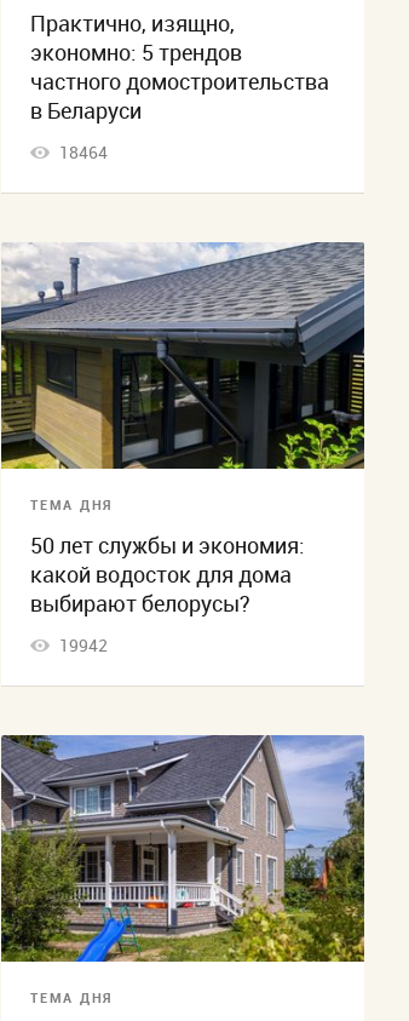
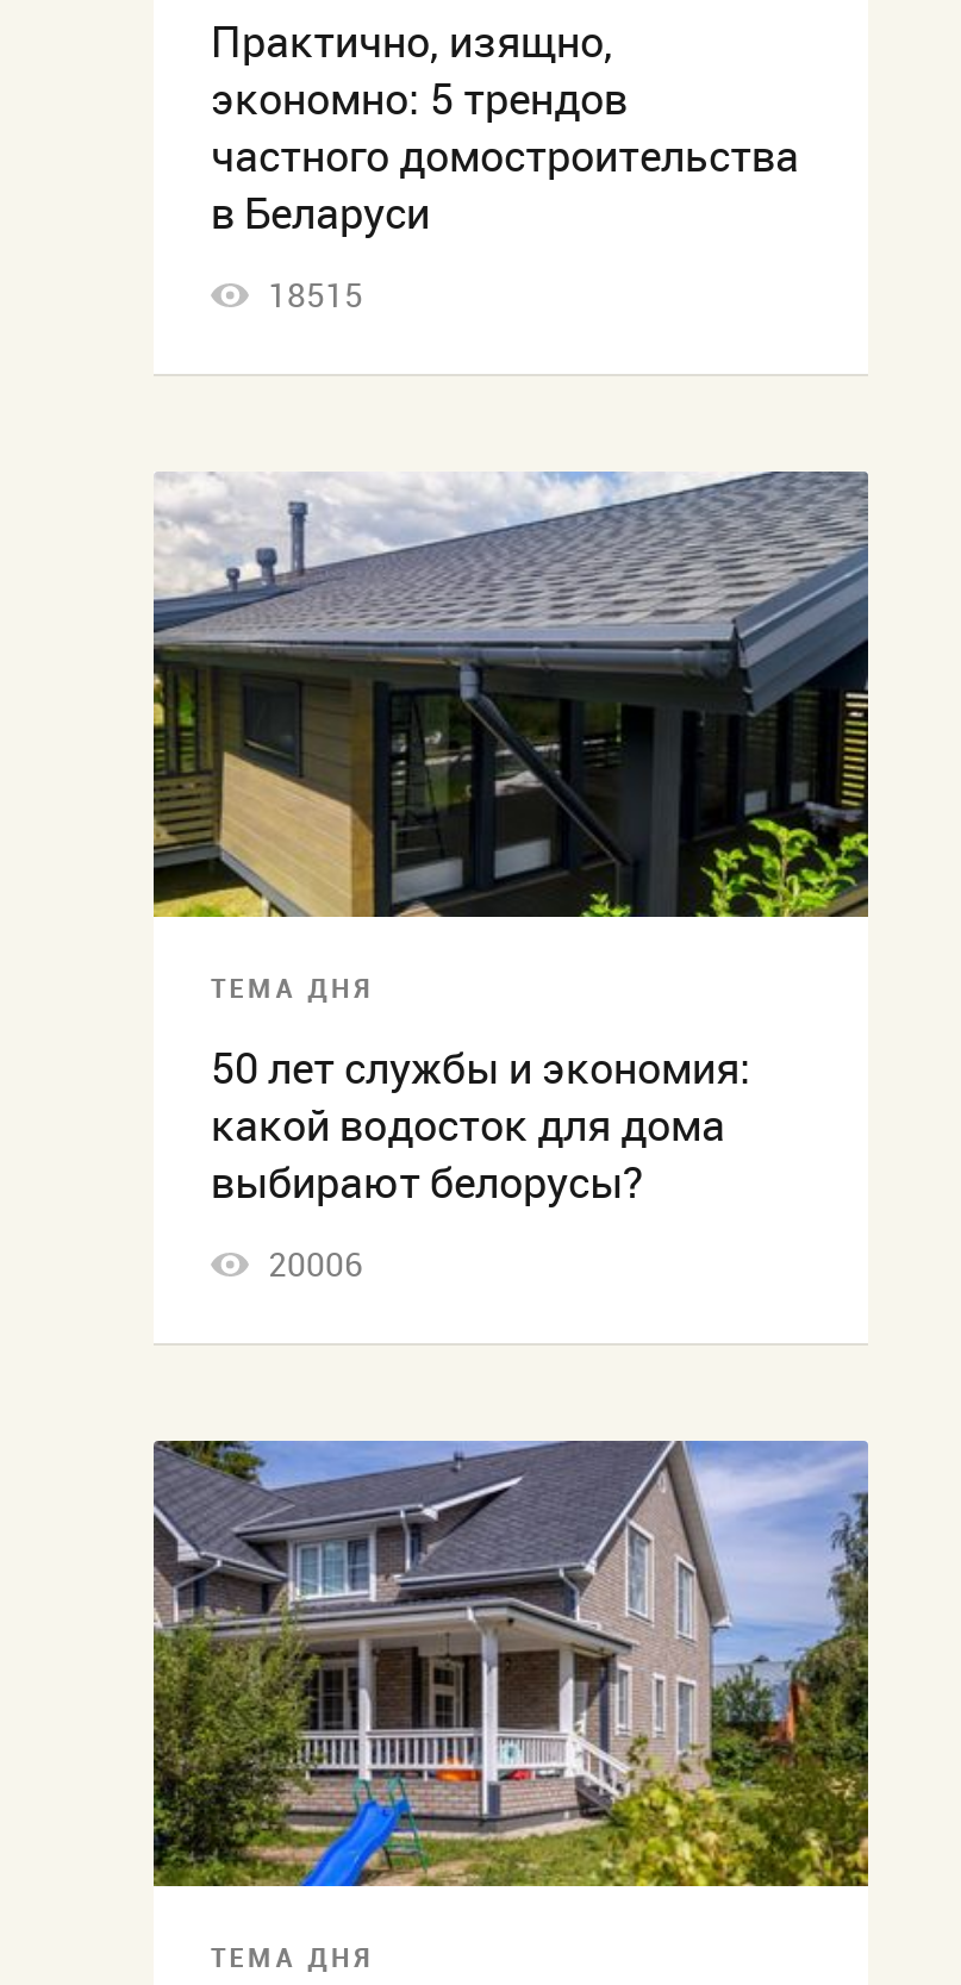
- 18464
+ 18515

- 19942
+ 20006
